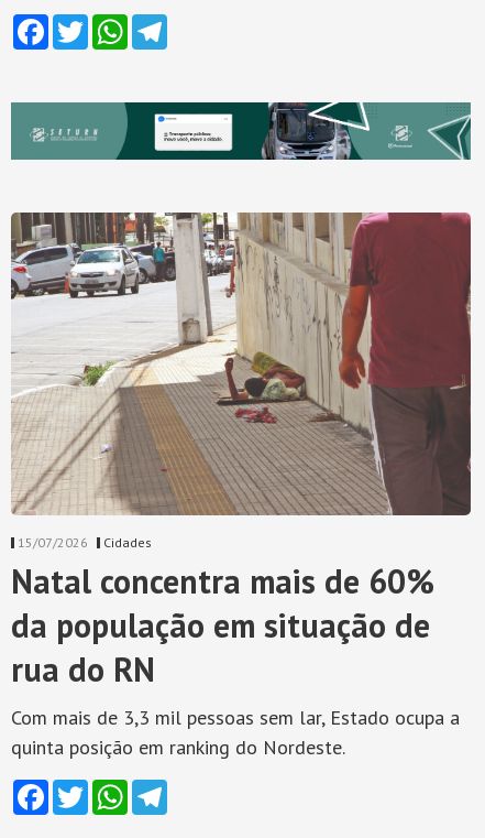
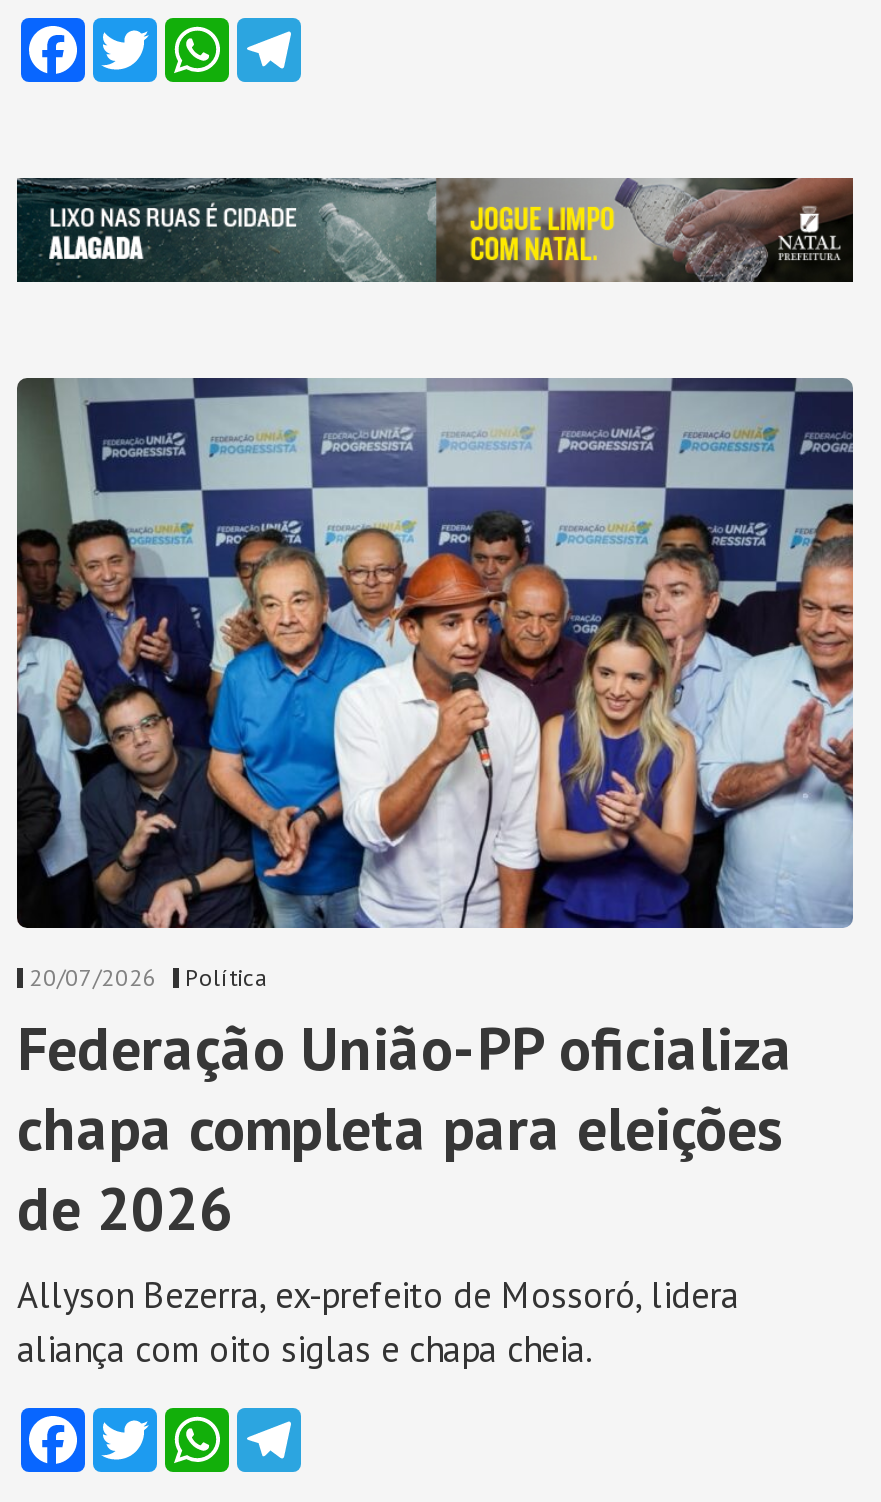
- [image]
+ [image]

- [image]
- 15/07/2026
- Cidades
- Natal concentra mais de 60%
- da população em situação de
- rua do RN
- Com mais de 3,3 mil pessoas sem lar, Estado ocupa a
- quinta posição em ranking do Nordeste.
+ [image]
+ 20/07/2026
+ Política
+ Federação União-PP oficializa
+ chapa completa para eleições
+ de 2026
+ Allyson Bezerra, ex-prefeito de Mossoró, lidera
+ aliança com oito siglas e chapa cheia.
